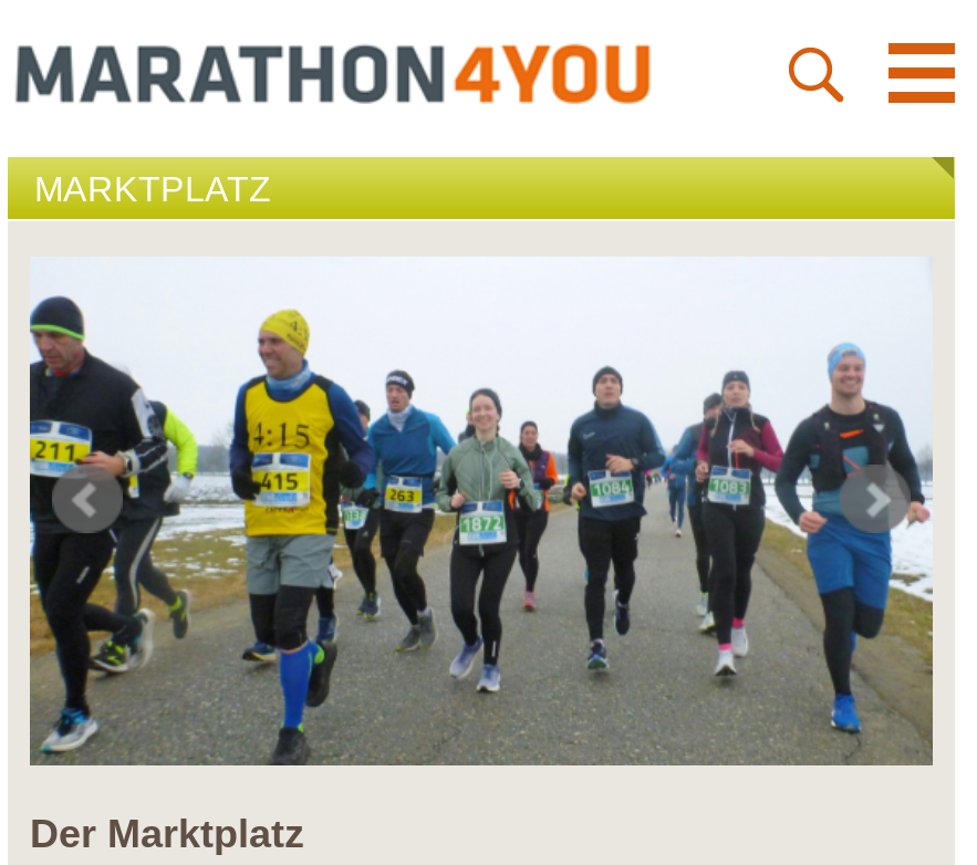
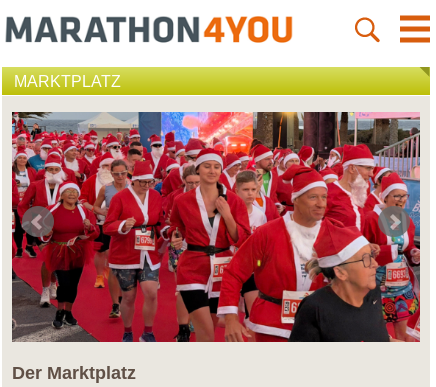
- [image]
+ [image]
